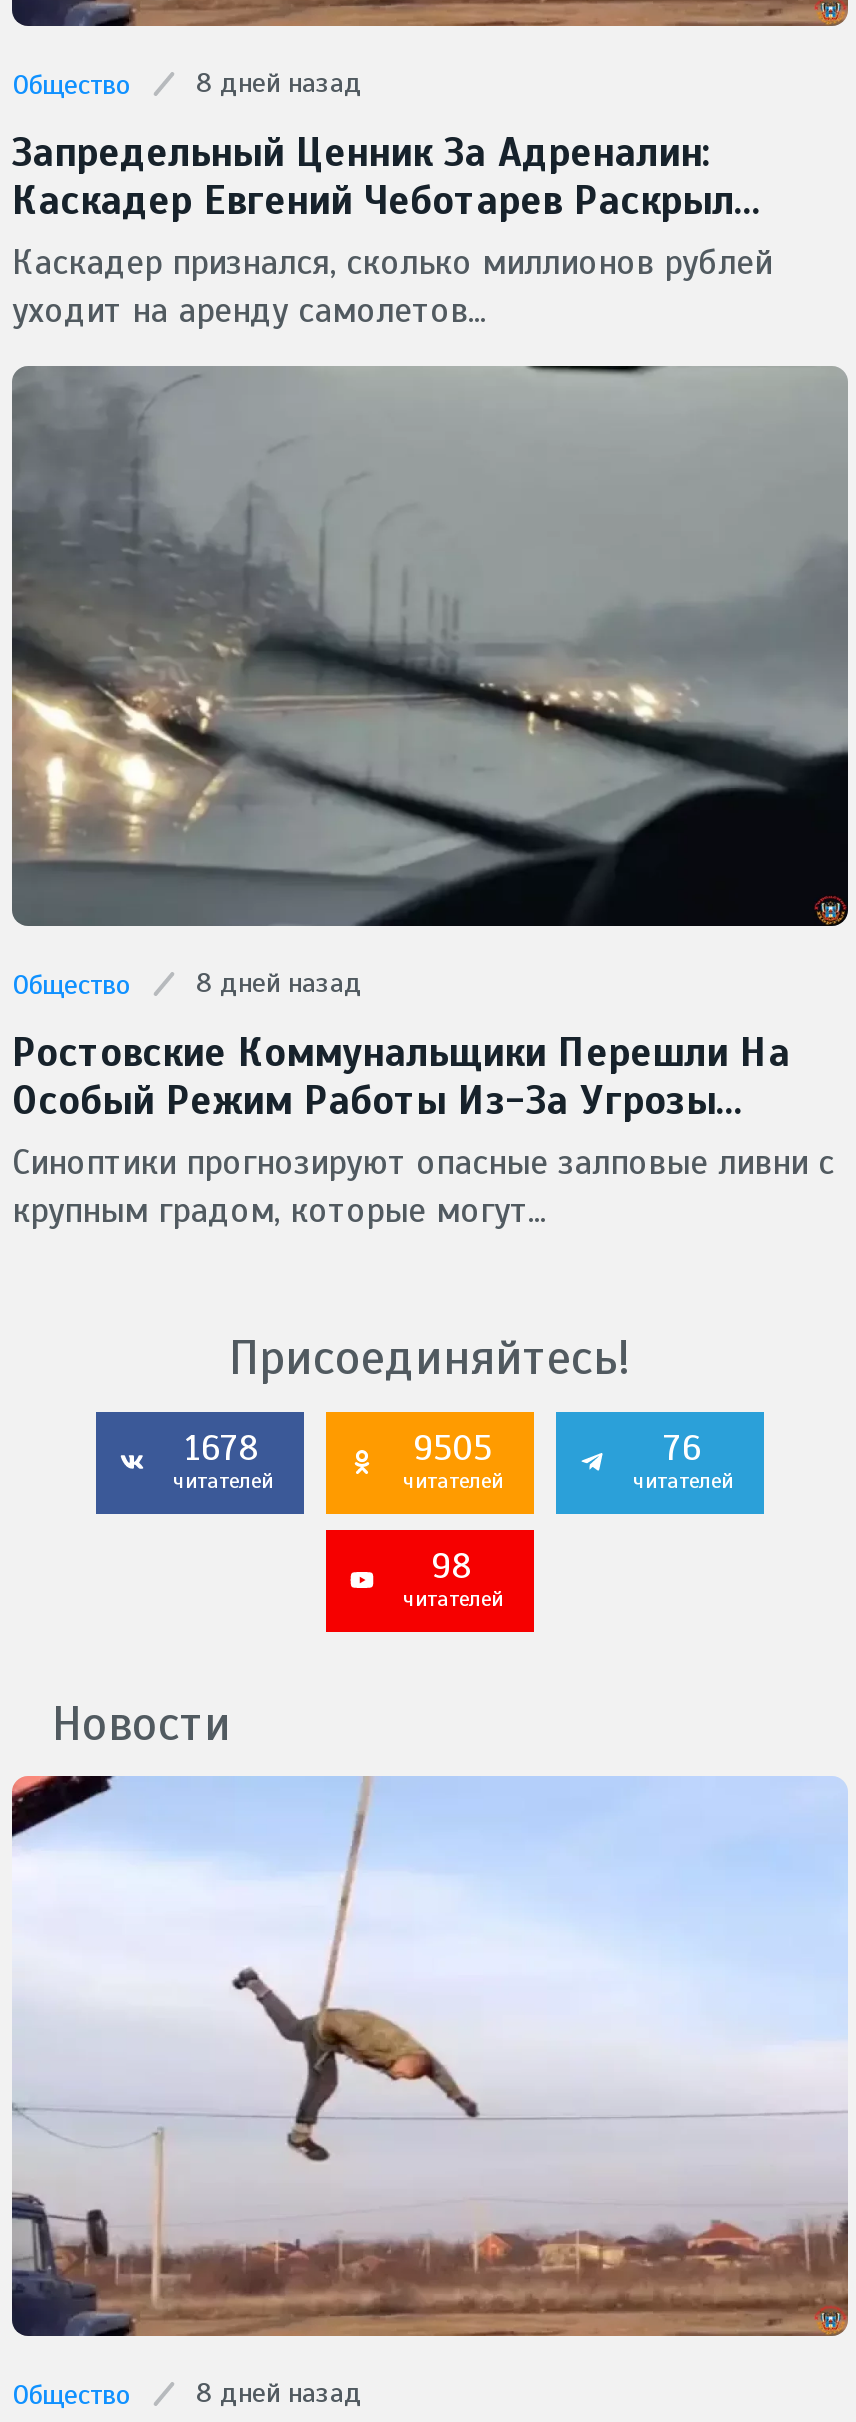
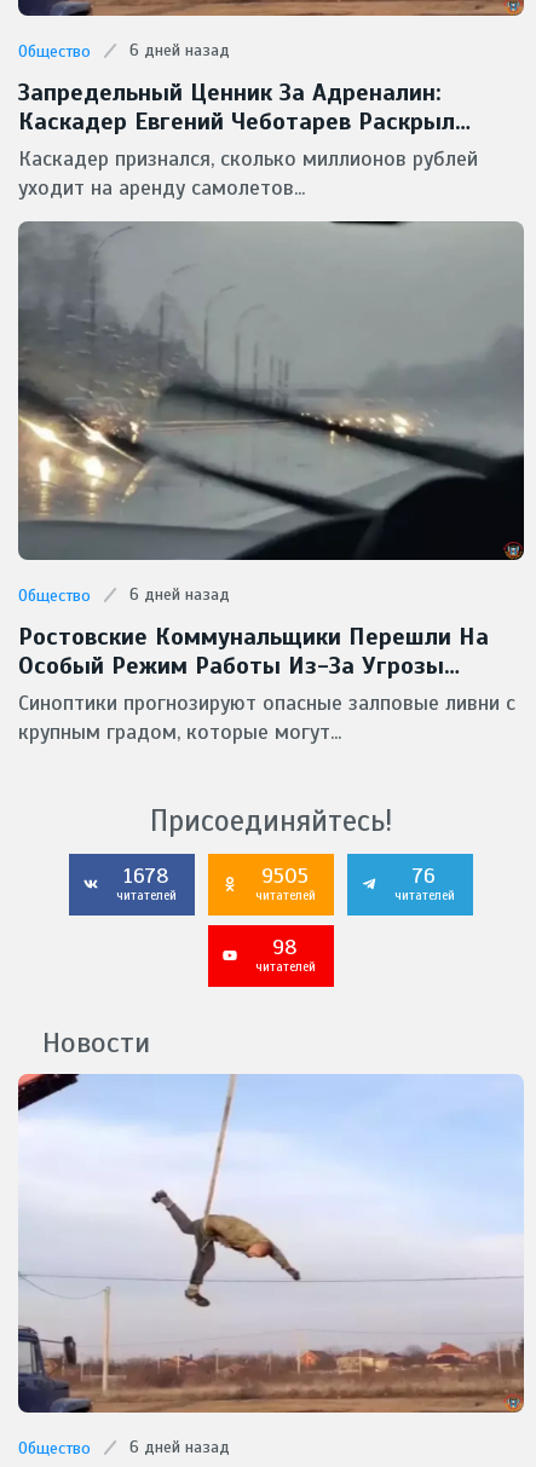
- Общество 8 дней назад
+ Общество 6 дней назад

- Общество 8 дней назад
+ Общество 6 дней назад

- Общество 8 дней назад
+ Общество 6 дней назад
